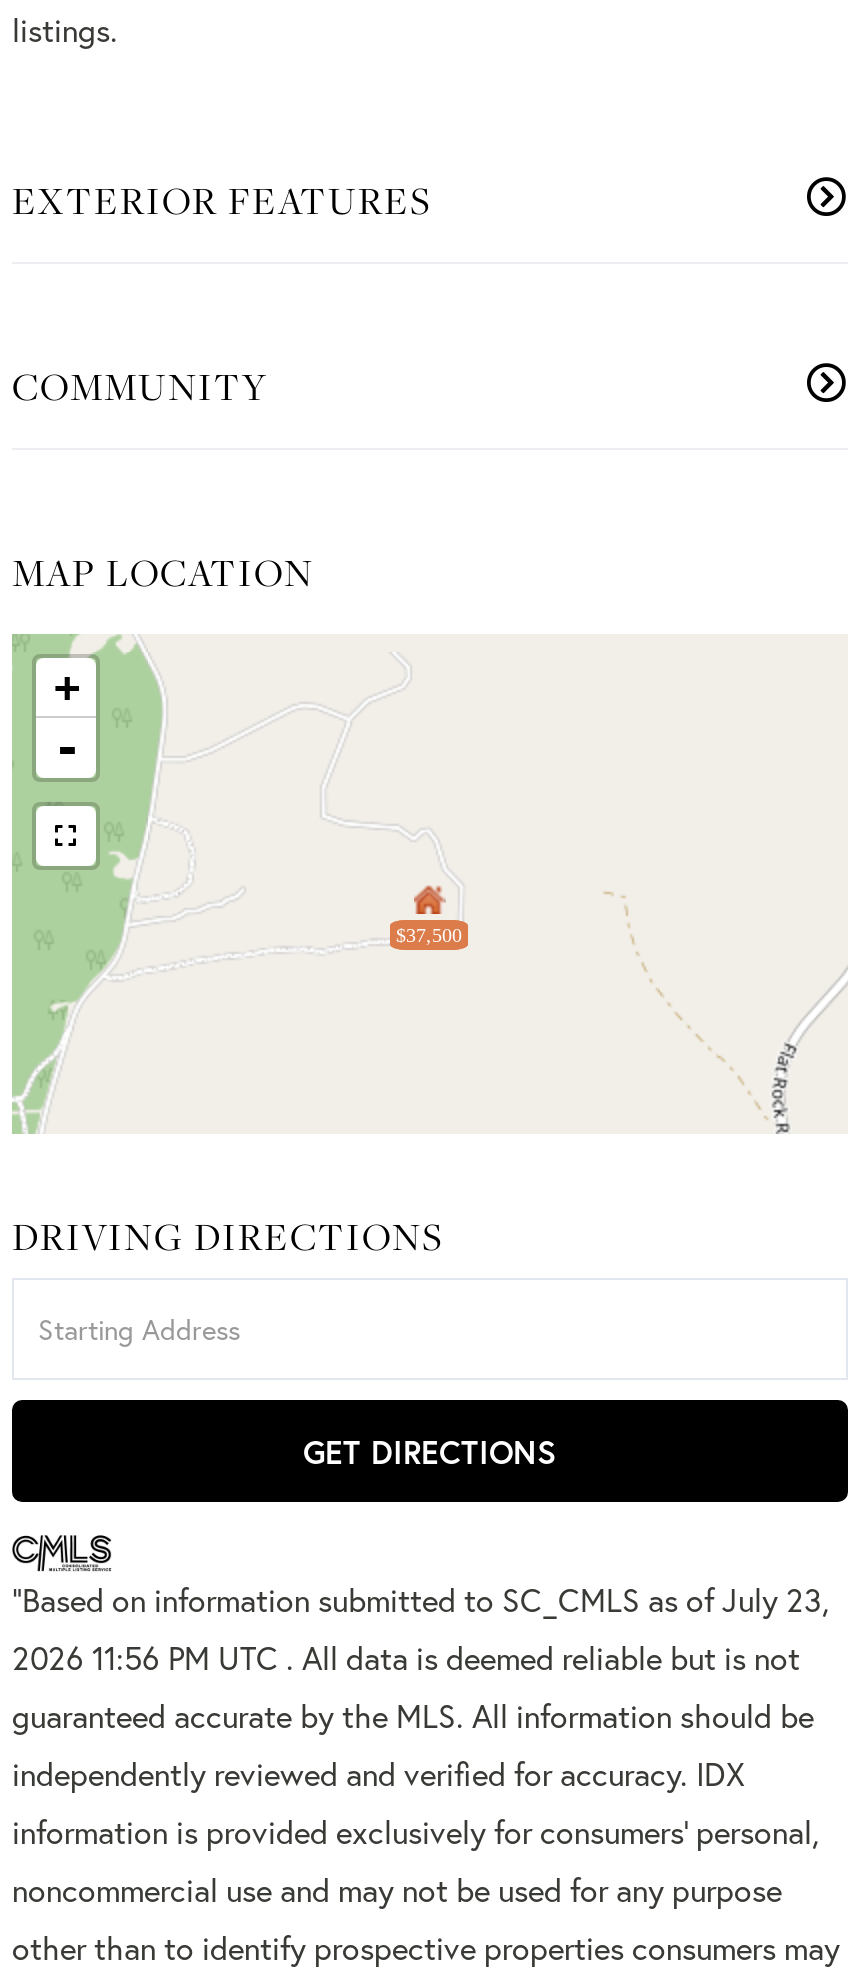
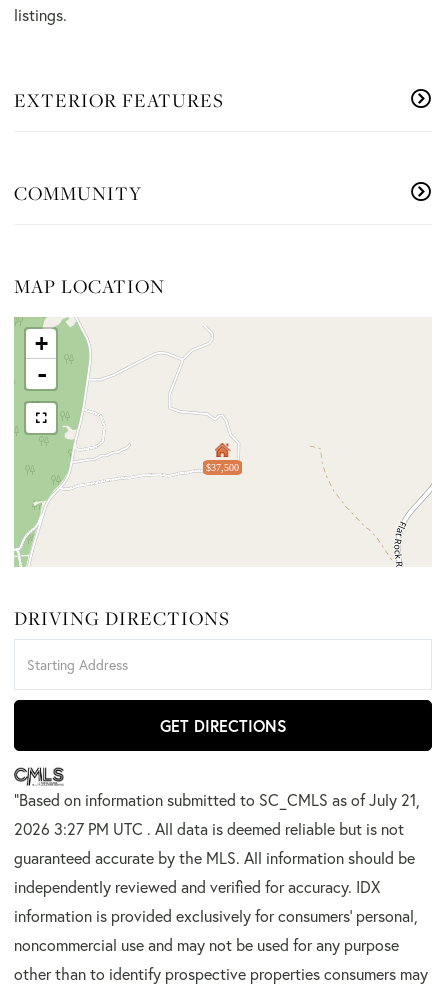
- "Based on information submitted to SC_CMLS as of July 23,
+ "Based on information submitted to SC_CMLS as of July 21,

- 2026 11:56 PM UTC . All data is deemed reliable but is not
+ 2026 3:27 PM UTC . All data is deemed reliable but is not
